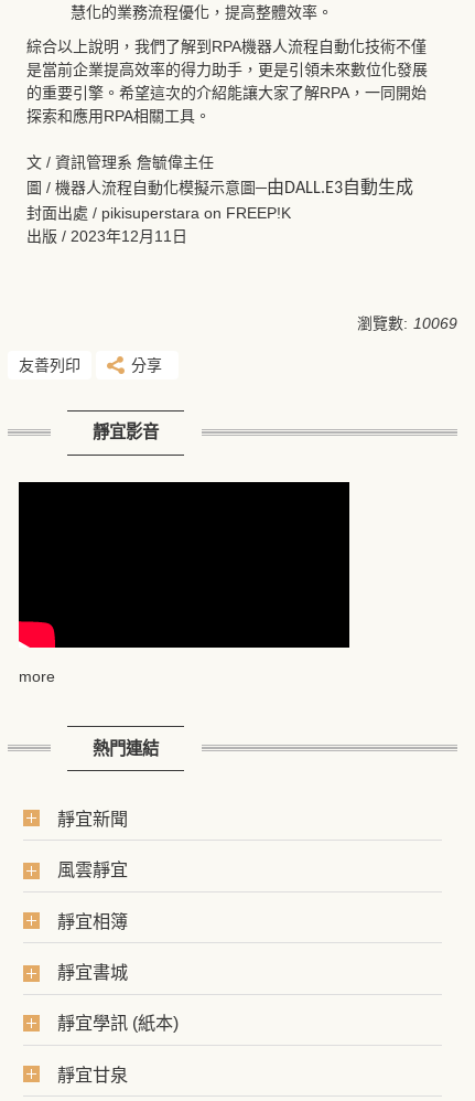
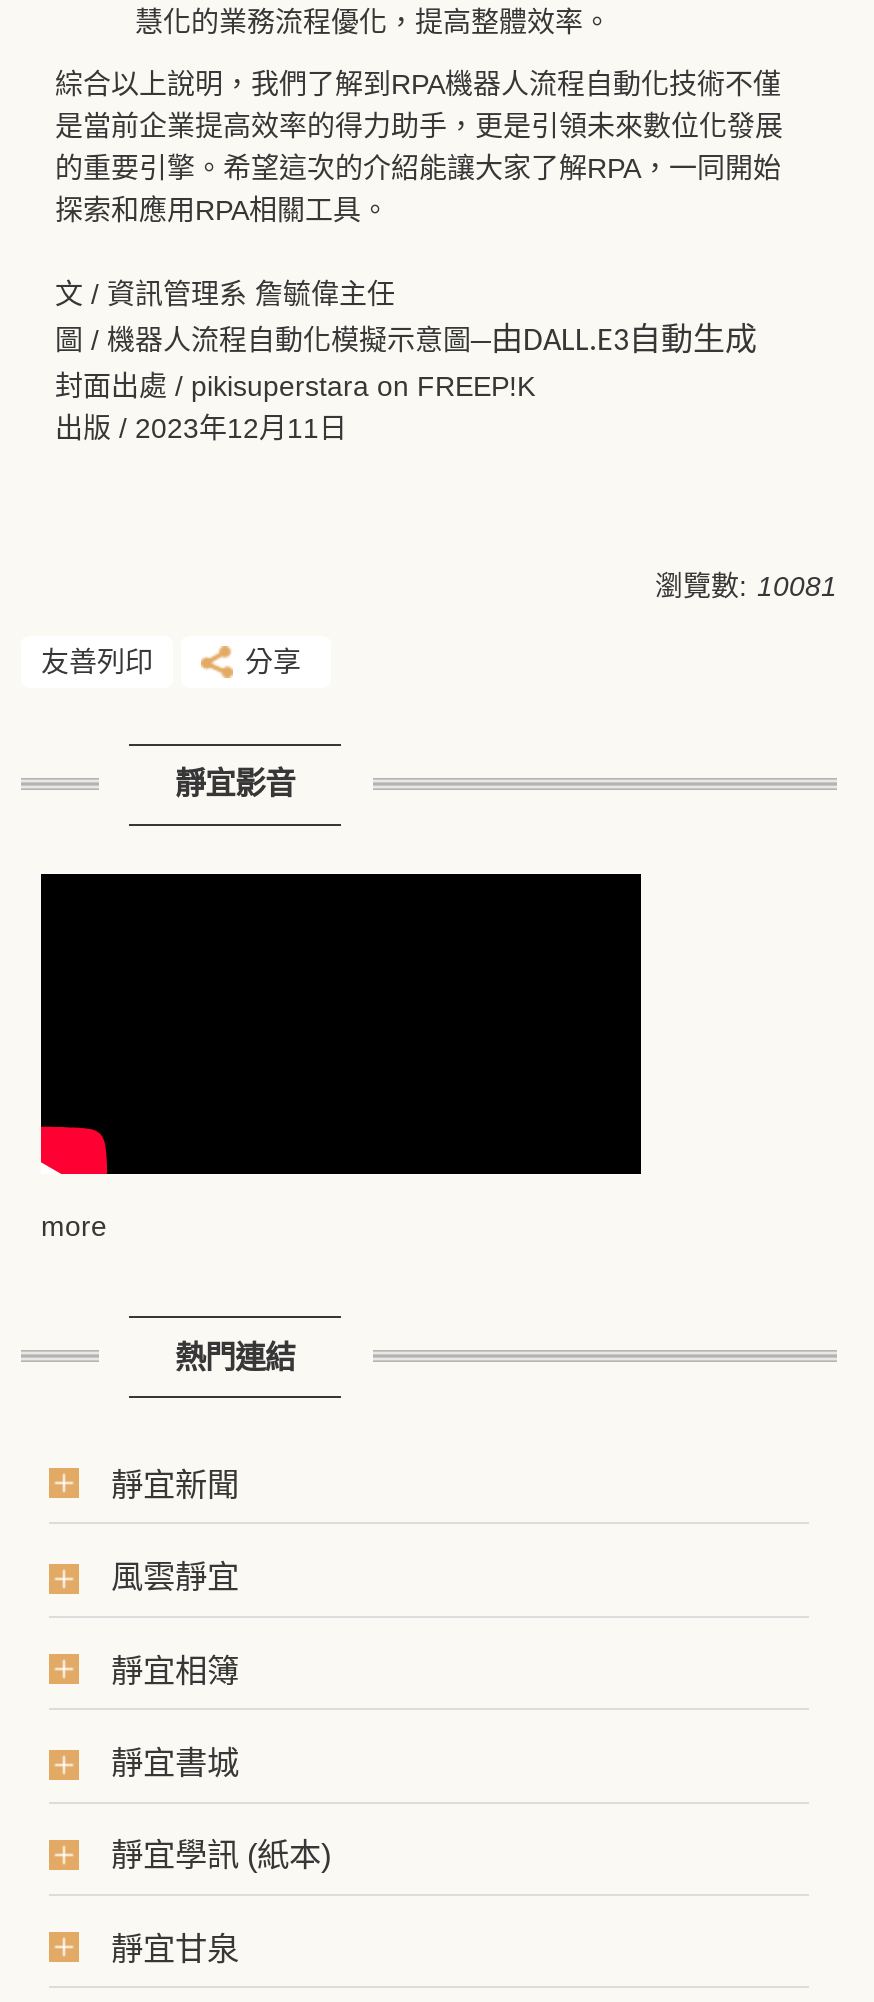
- 瀏覽數: 10069
+ 瀏覽數: 10081
